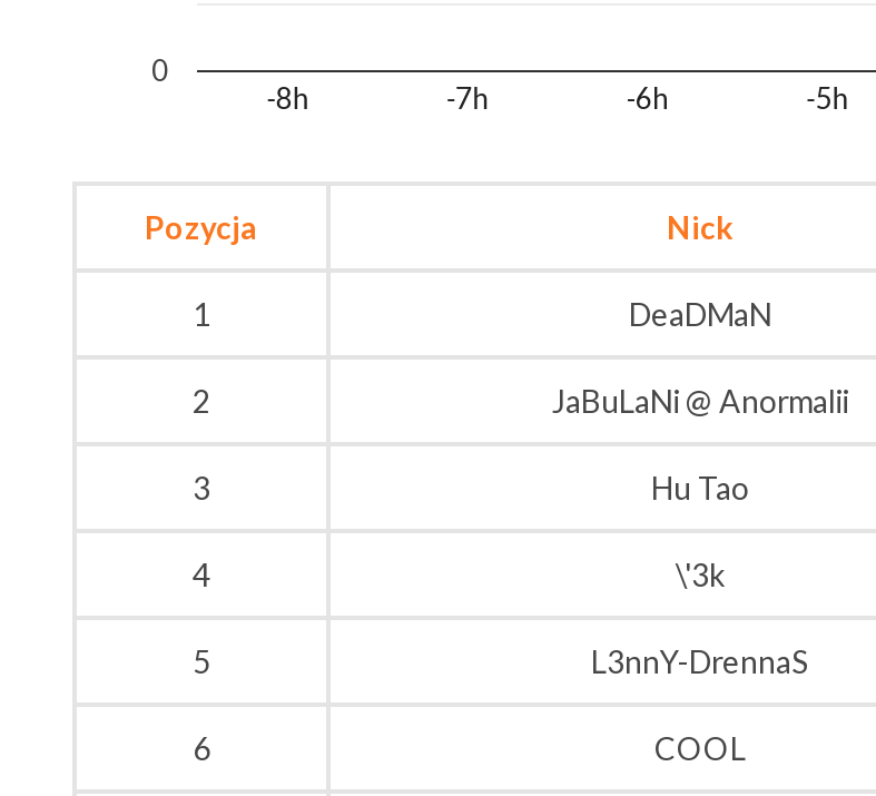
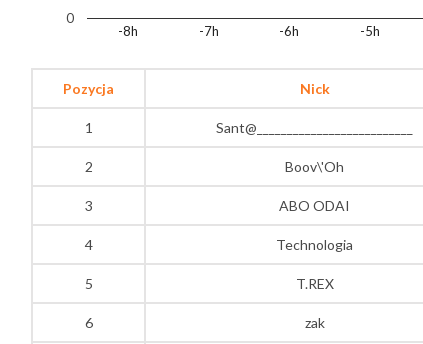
- DeaDMaN
+ Sant@__________________________

- JaBuLaNi @ Anormalii
+ Boov\'Oh

- Hu Tao
+ ABO ODAI

- \'3k
+ Technologia

- L3nnY-DrennaS
+ T.REX

- COOL
+ zak
